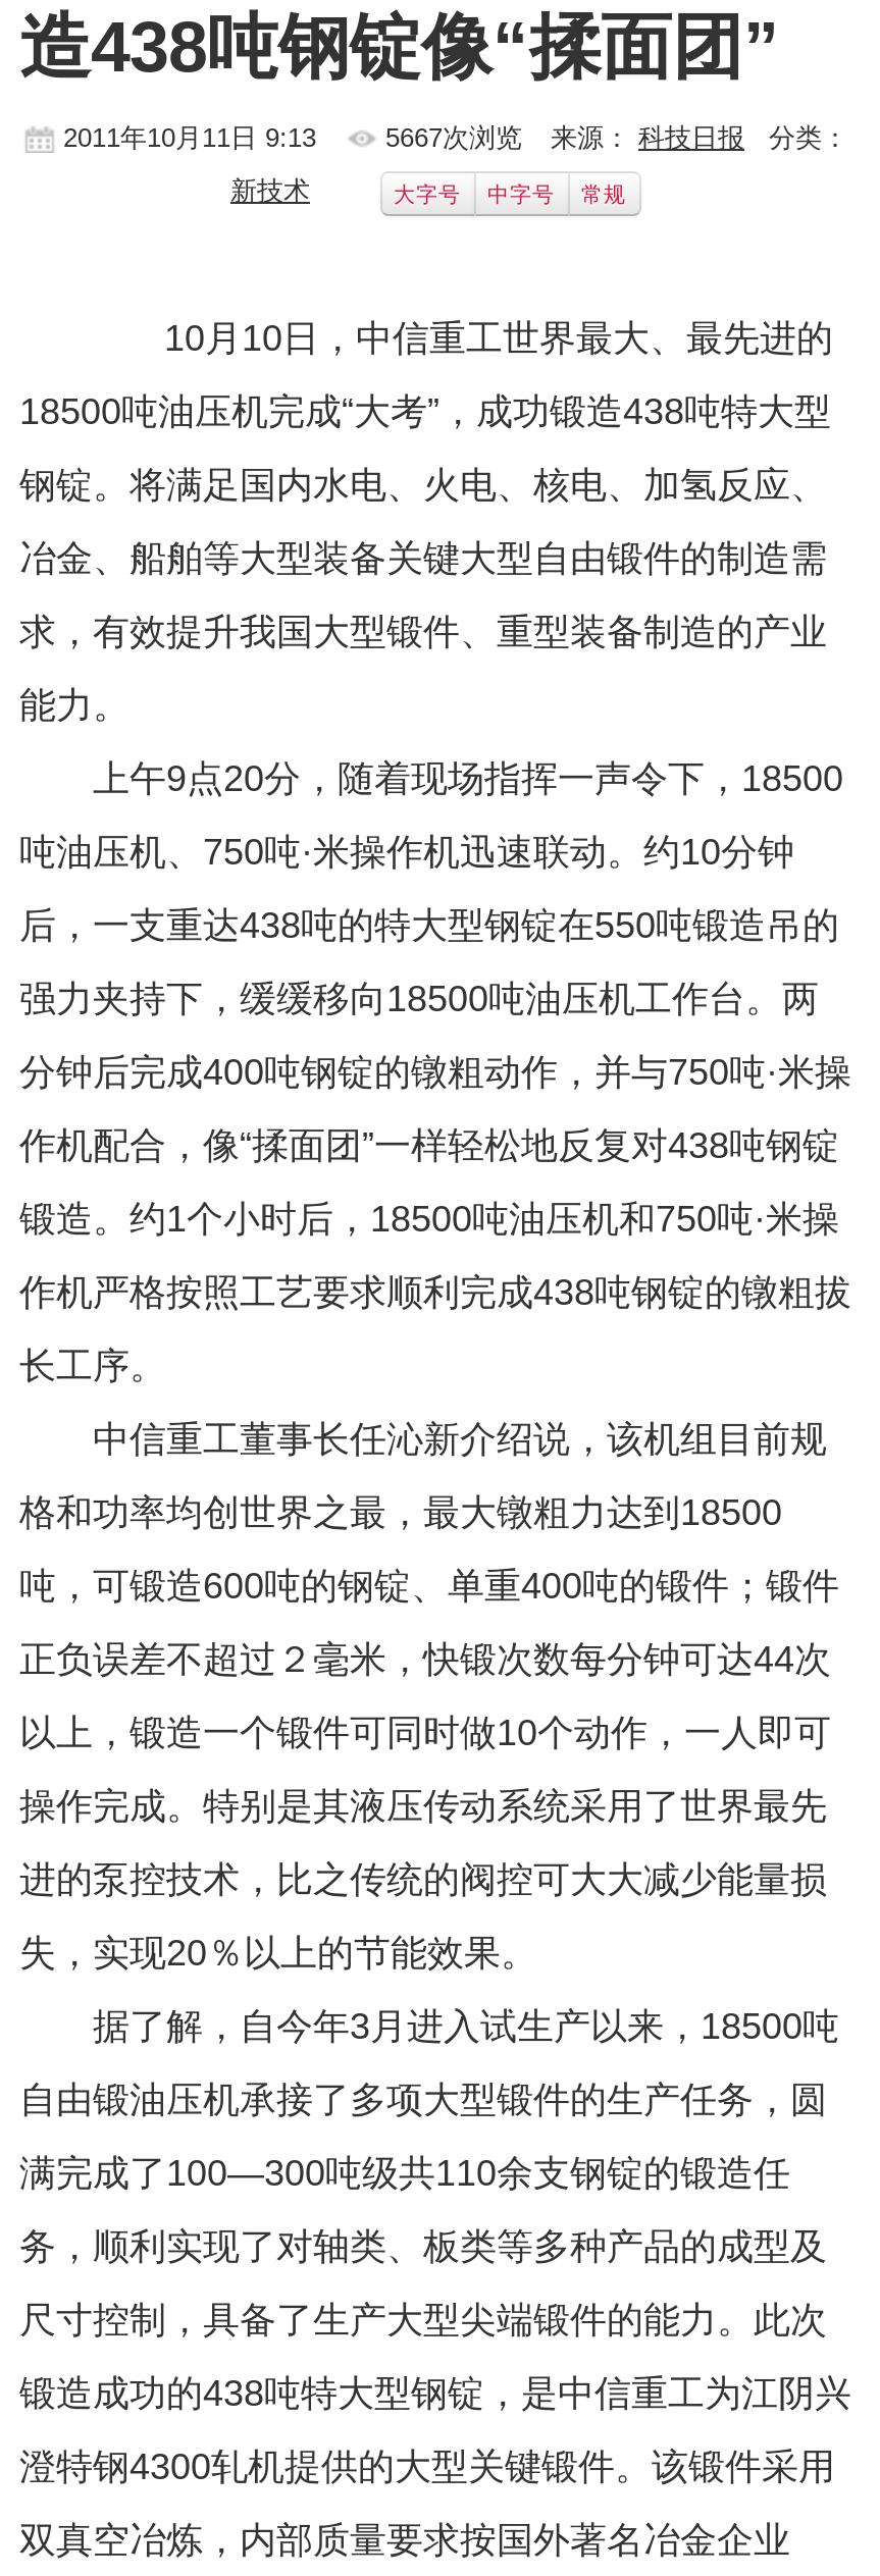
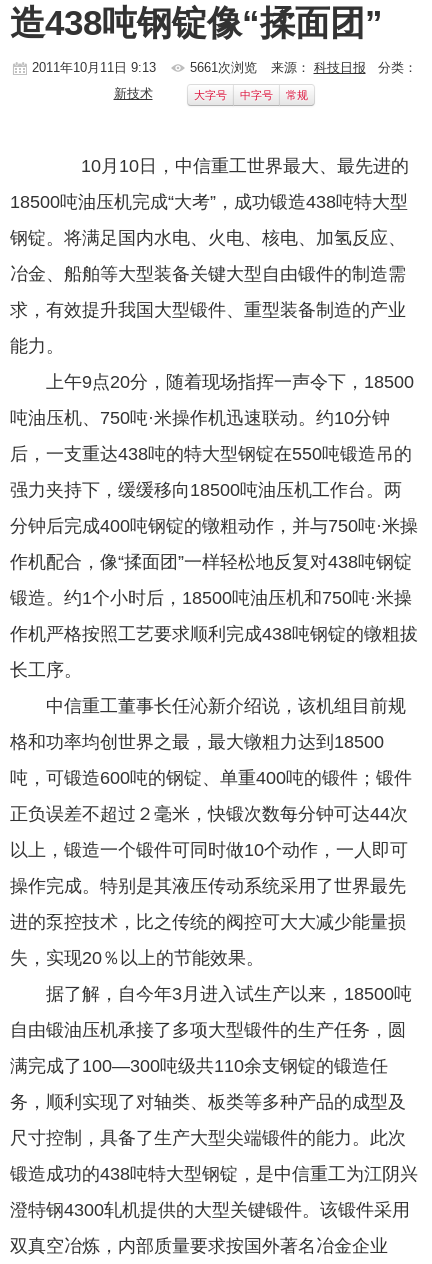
- 5667次浏览
+ 5661次浏览
